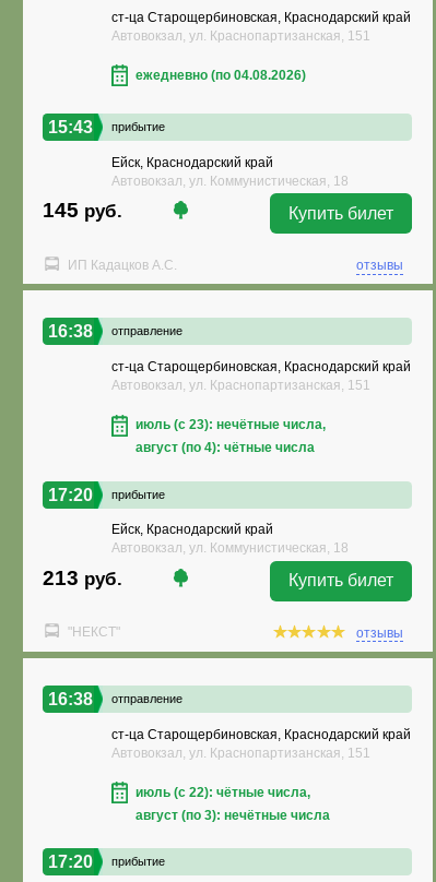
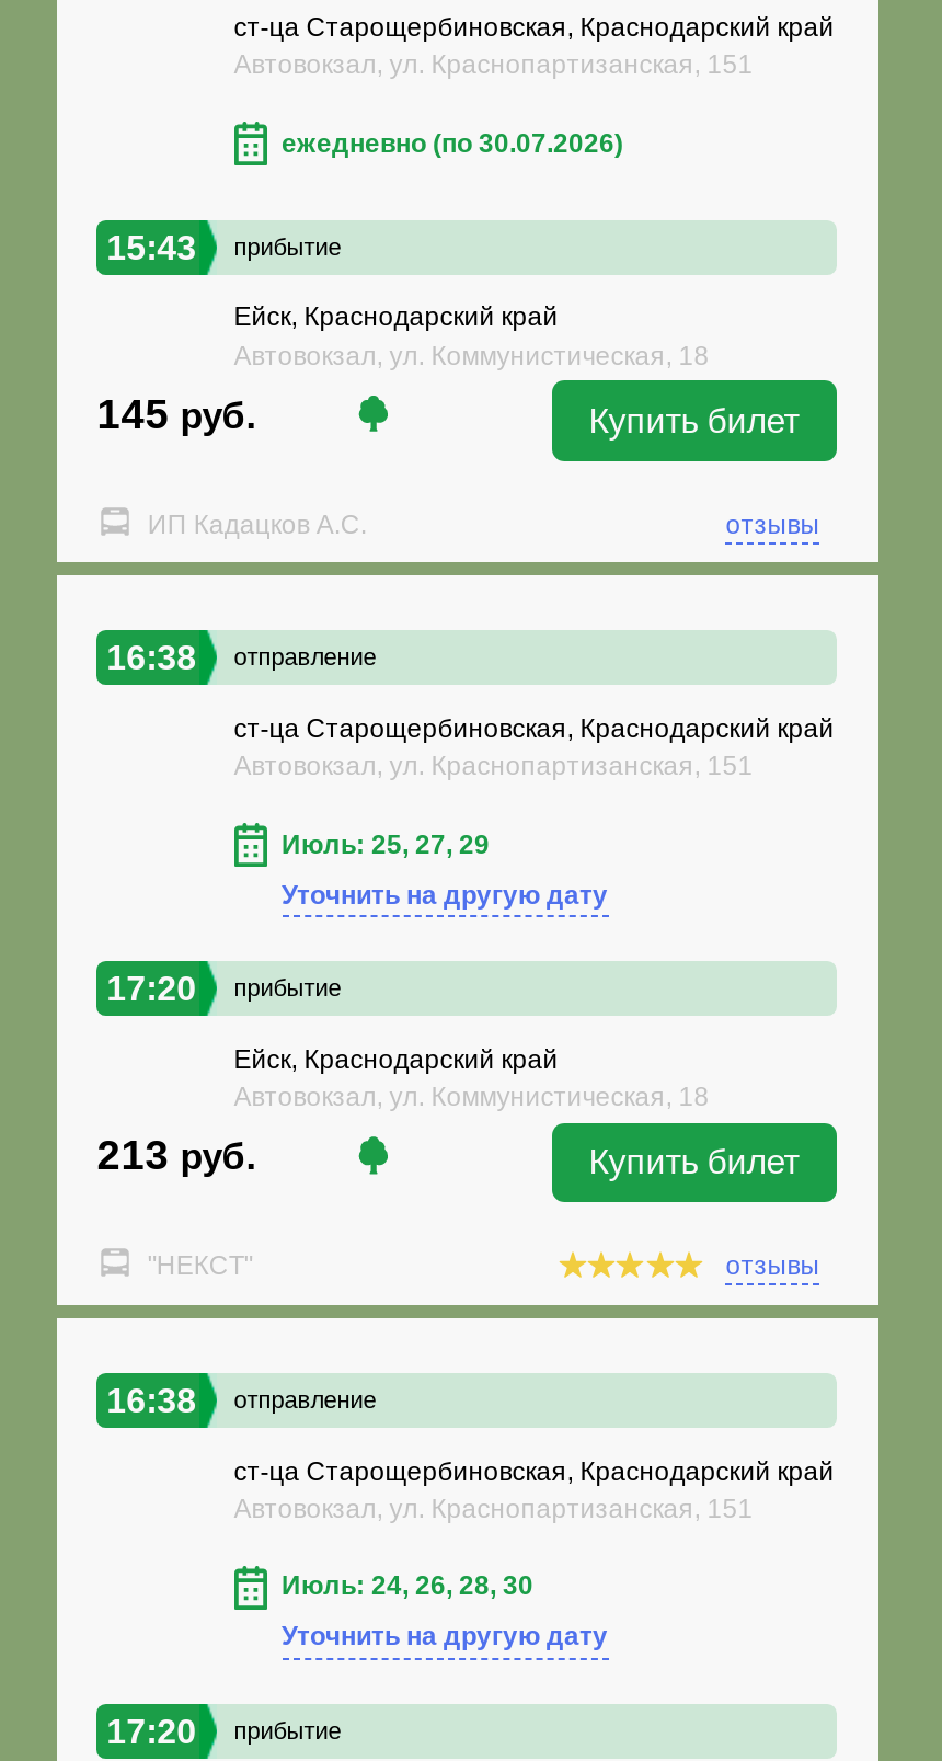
- ежедневно (по 04.08.2026)
+ ежедневно (по 30.07.2026)

- июль (с 23): нечётные числа,
+ Июль: 25, 27, 29

- август (по 4): чётные числа
+ Уточнить на другую дату

- июль (с 22): чётные числа,
+ Июль: 24, 26, 28, 30

- август (по 3): нечётные числа
+ Уточнить на другую дату
